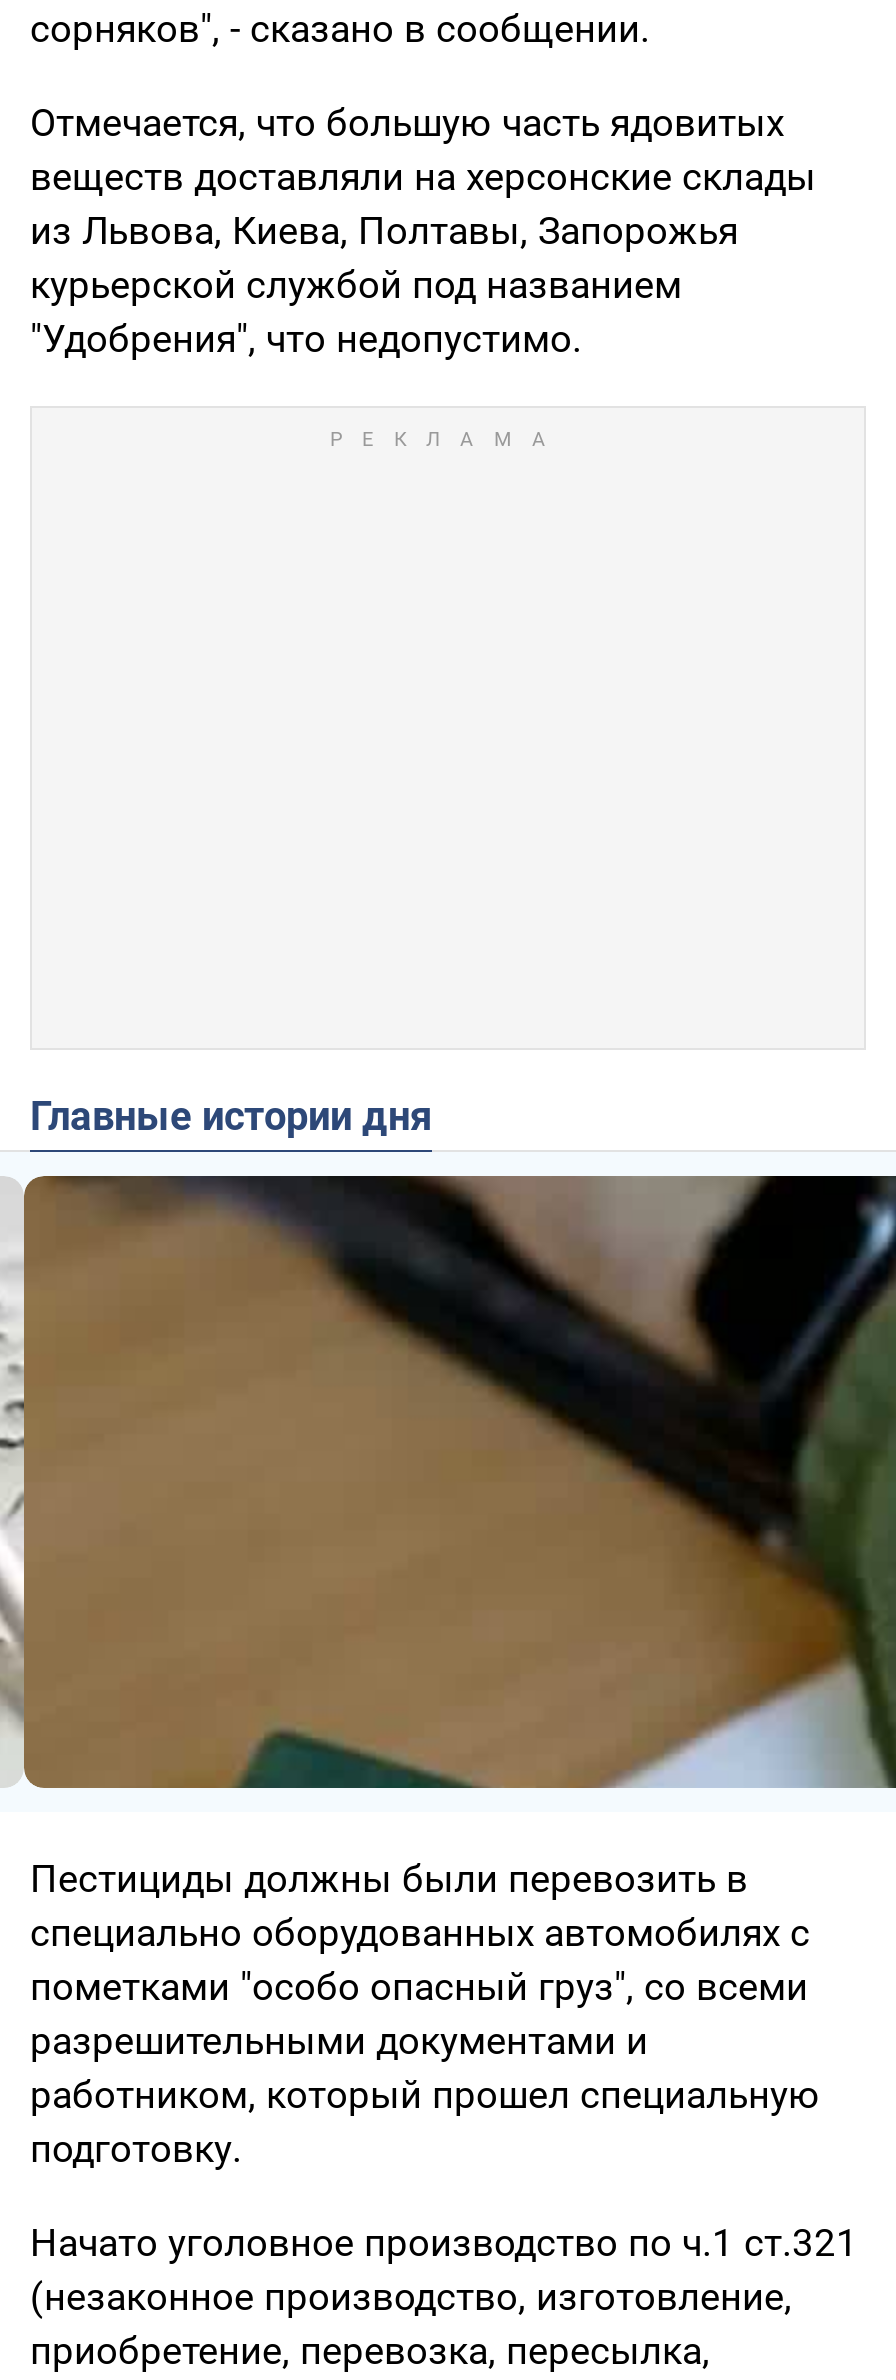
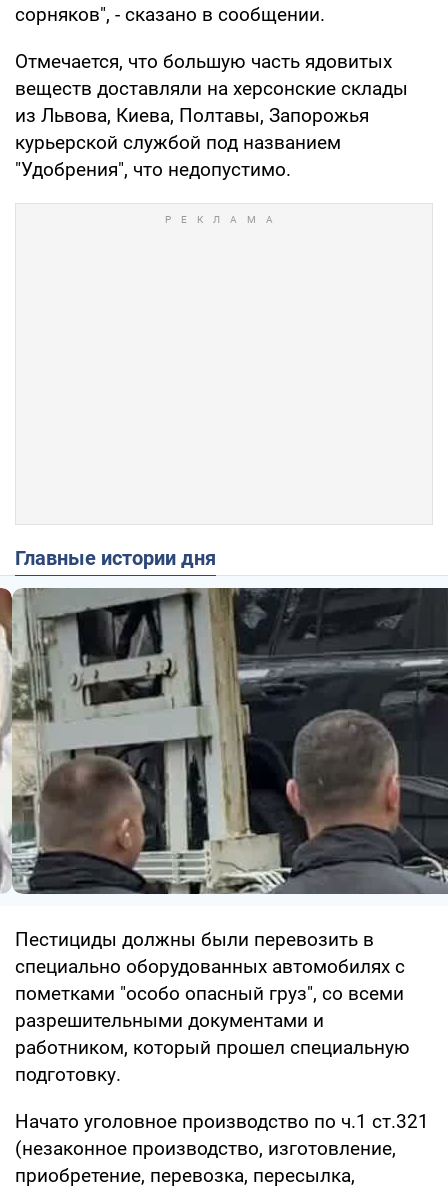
- [image]
+ [image]
